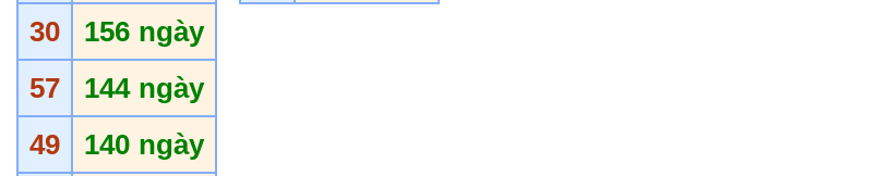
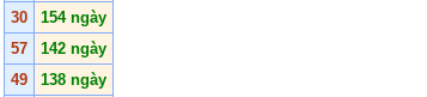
- 30 156 ngày
+ 30 154 ngày

- 57 144 ngày
+ 57 142 ngày

- 49 140 ngày
+ 49 138 ngày
